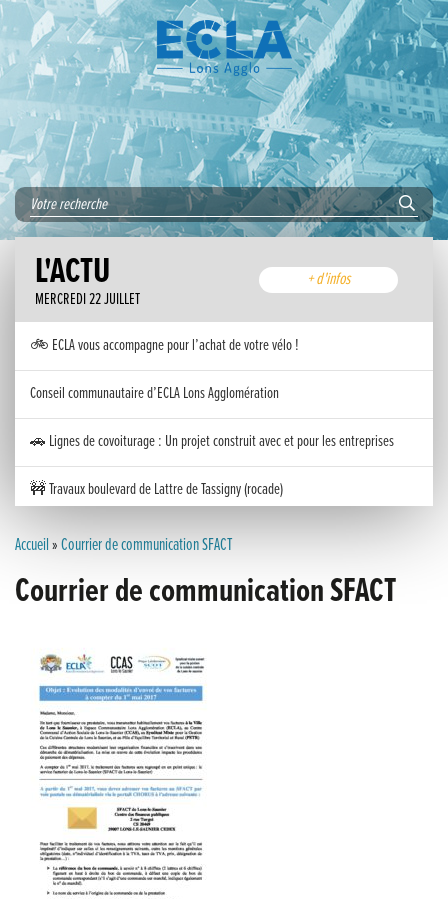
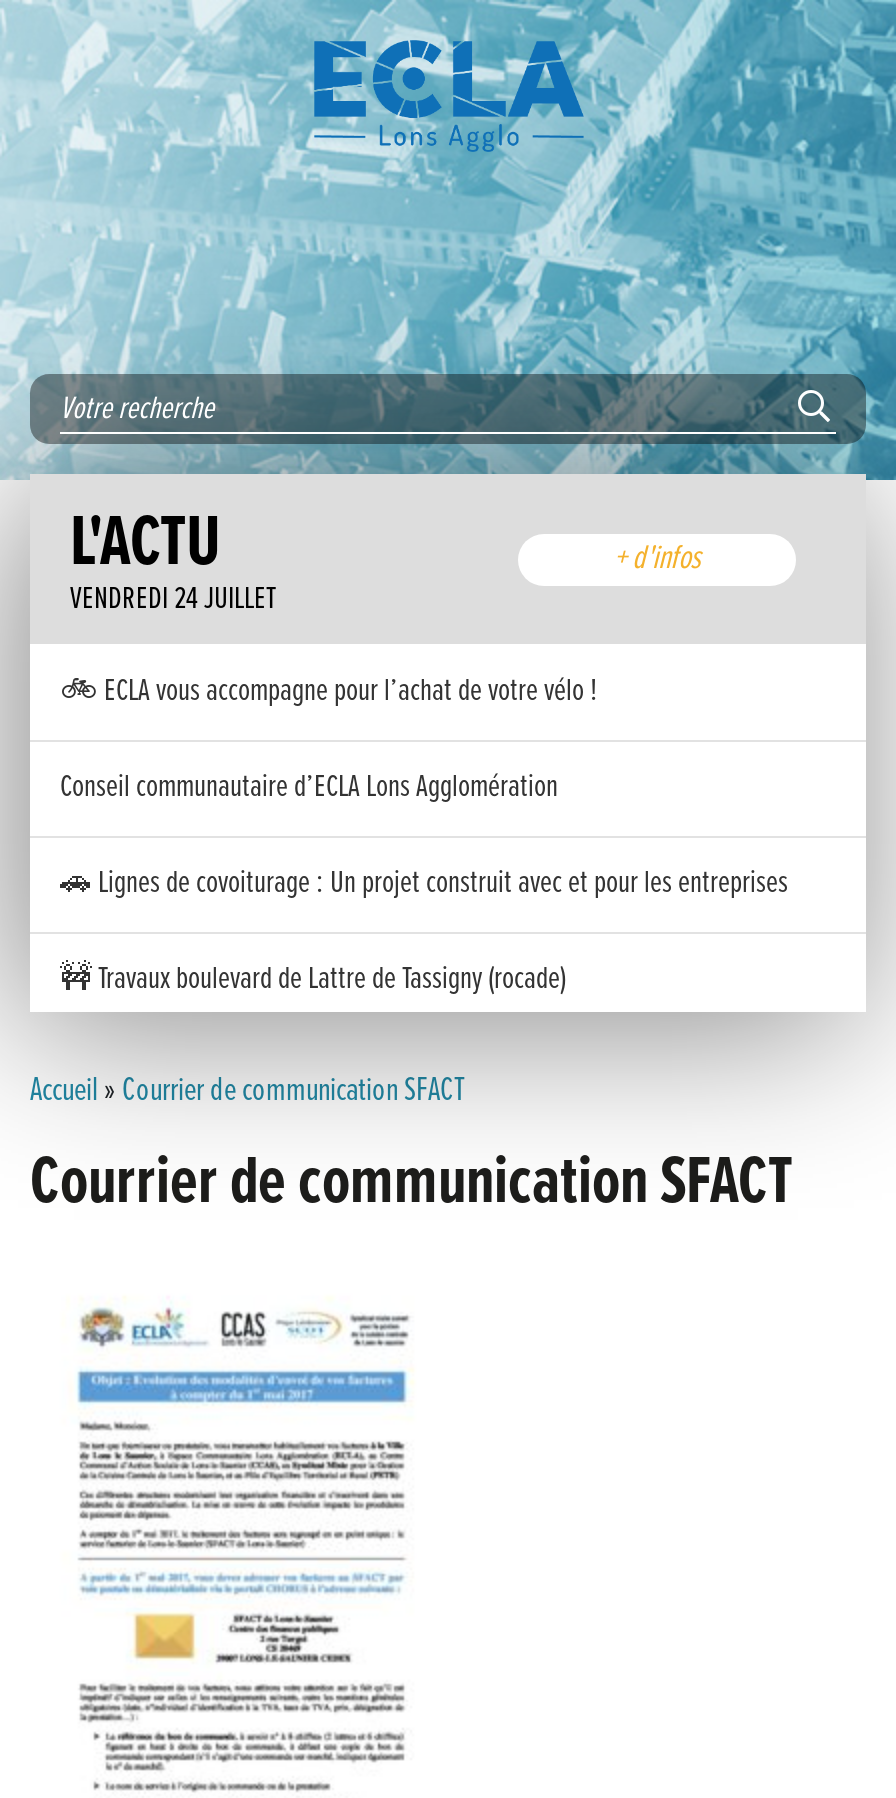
- MERCREDI 22 JUILLET
+ VENDREDI 24 JUILLET
